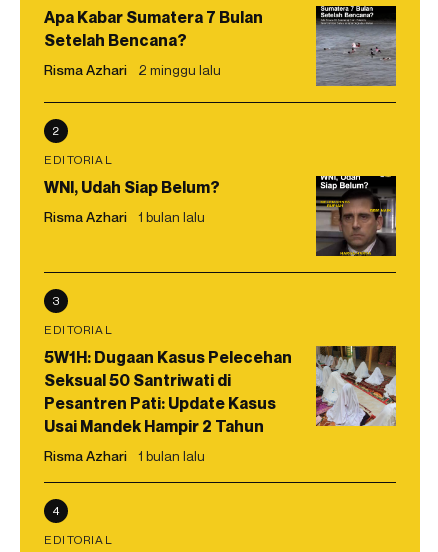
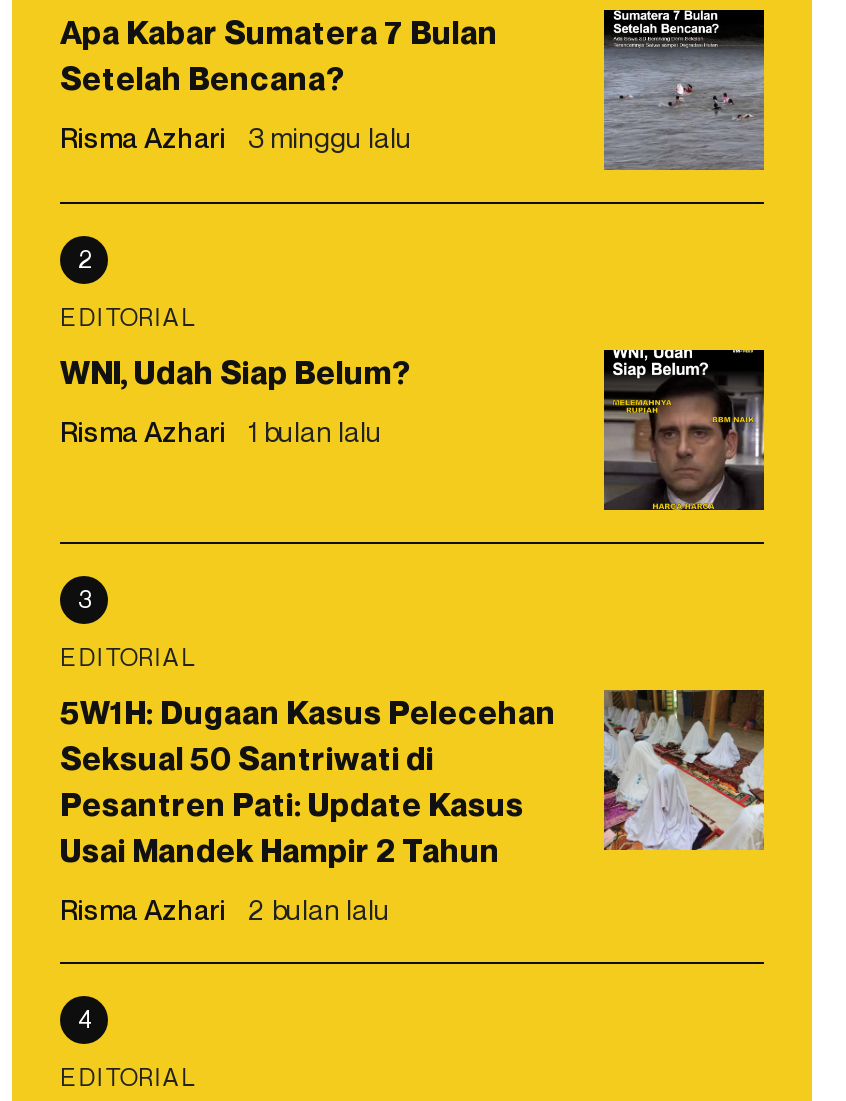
- Risma Azhari 2 minggu lalu
+ Risma Azhari 3 minggu lalu

- Risma Azhari 1 bulan lalu
+ Risma Azhari 2 bulan lalu
